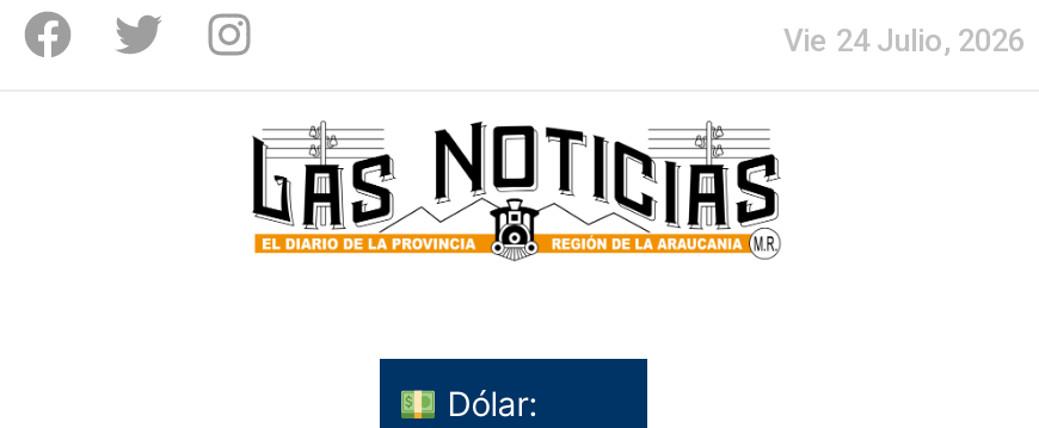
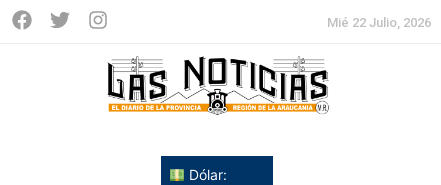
- Vie 24 Julio, 2026
+ Mié 22 Julio, 2026
